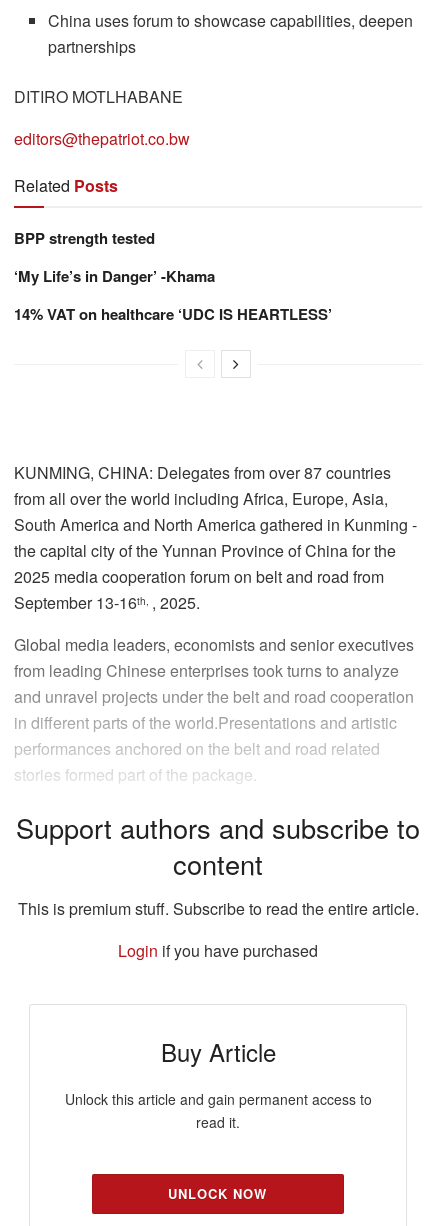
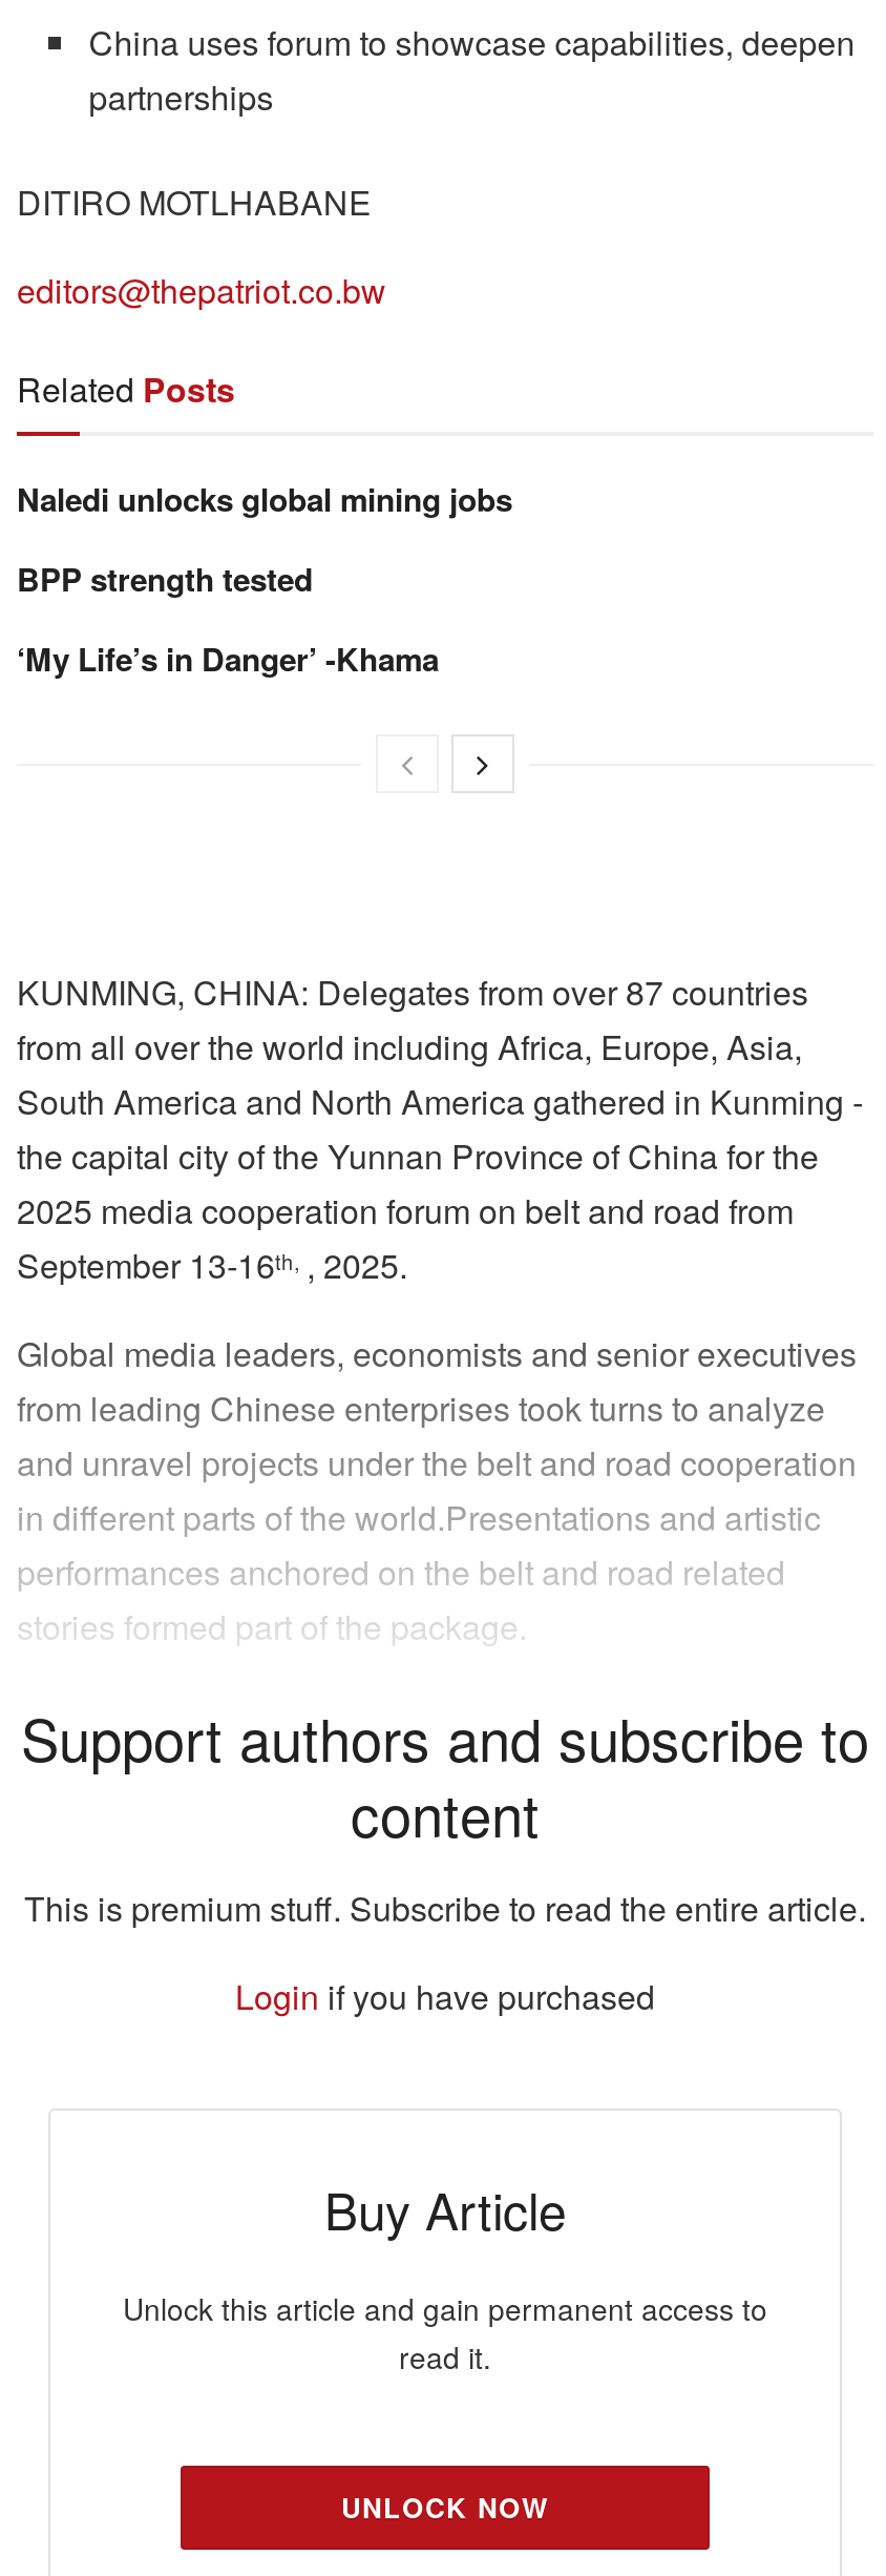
+ Naledi unlocks global mining jobs

moved down: BPP strength tested | ‘My Life’s in Danger’ -Khama

- 14% VAT on healthcare ‘UDC IS HEARTLESS’
